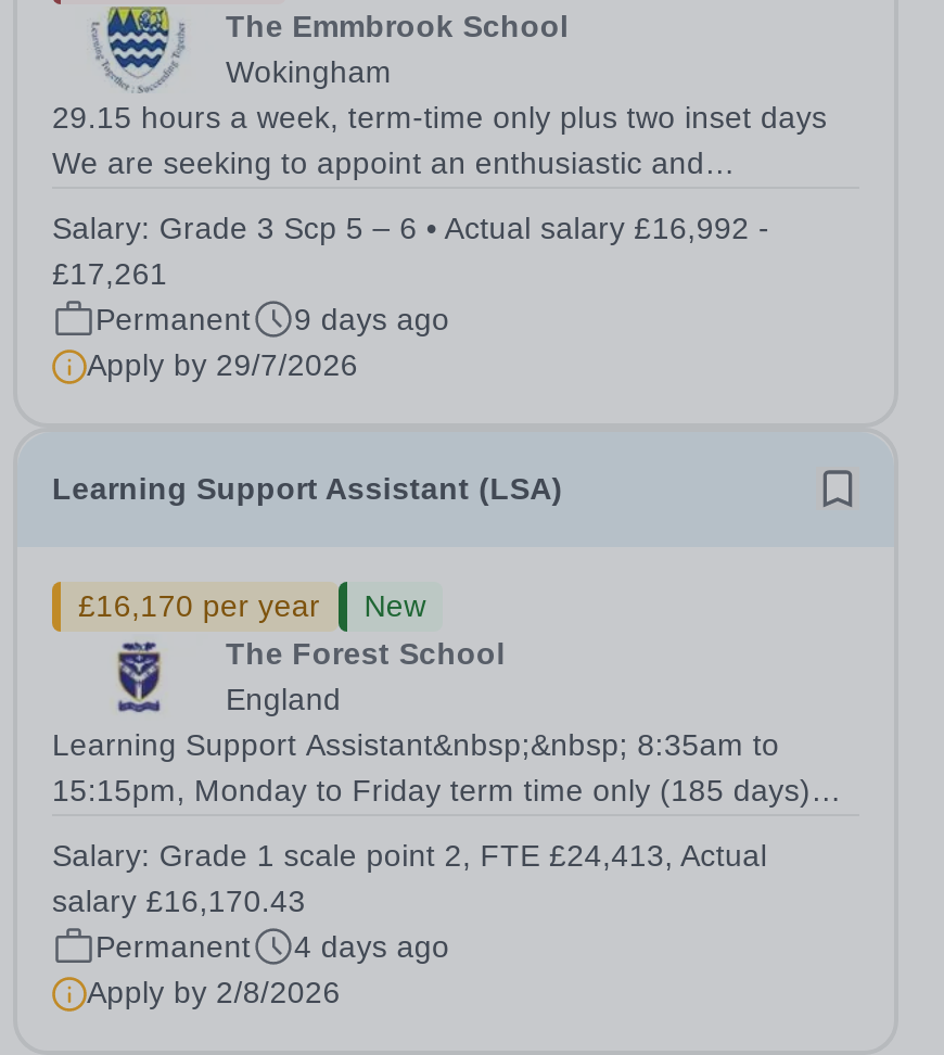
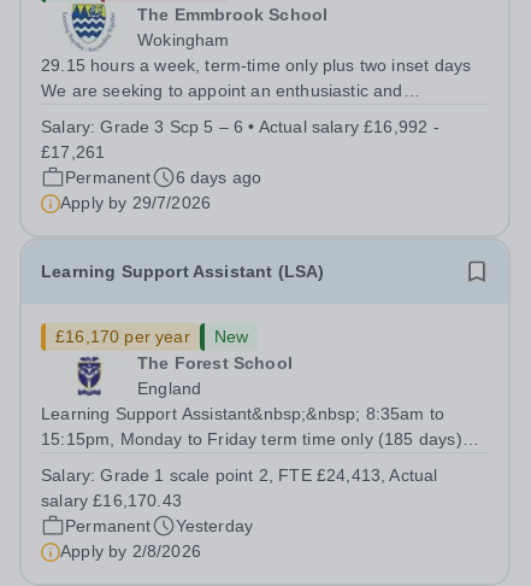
- Permanent 9 days ago
+ Permanent 6 days ago

- 4 days ago
+ Yesterday
